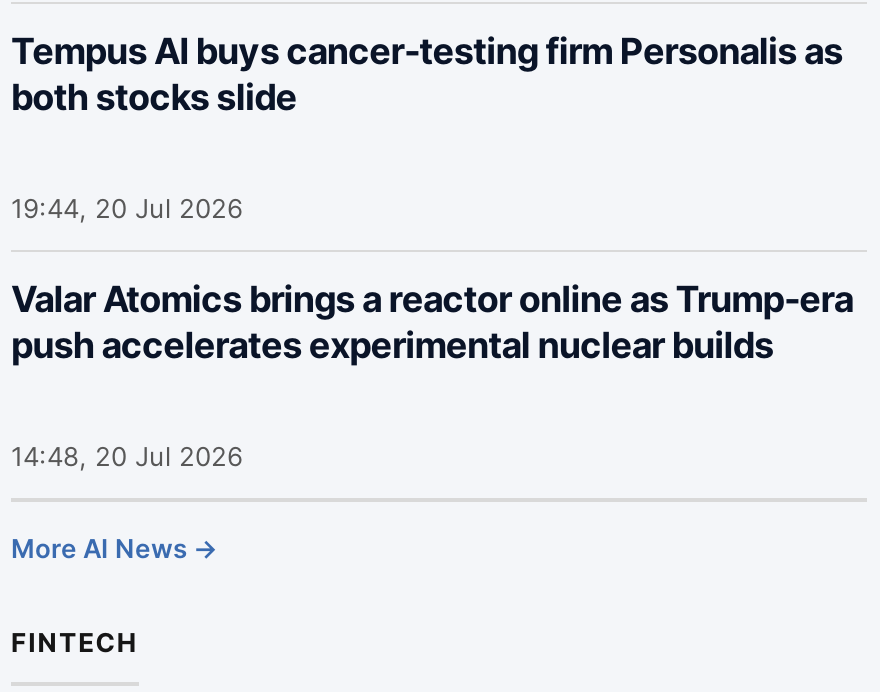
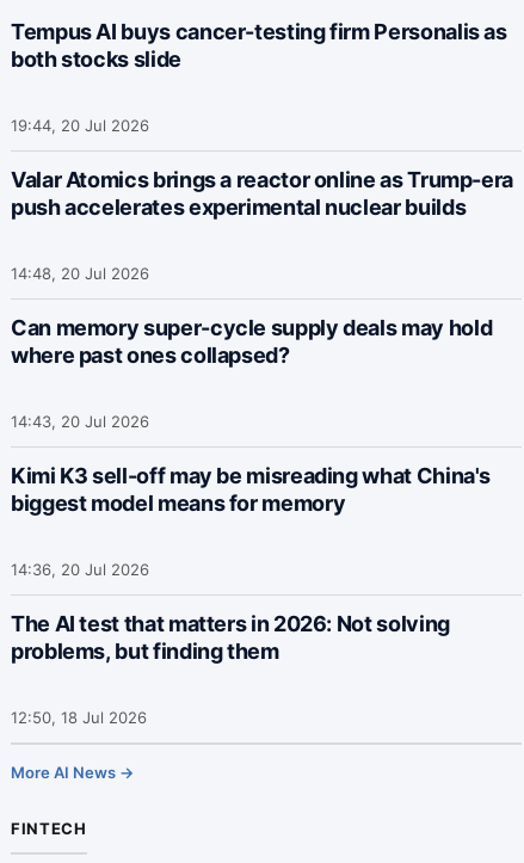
+ Can memory super-cycle supply deals may hold
+ where past ones collapsed?
+ 14:43, 20 Jul 2026
+ Kimi K3 sell-off may be misreading what China's
+ biggest model means for memory
+ 14:36, 20 Jul 2026
+ The AI test that matters in 2026: Not solving
+ problems, but finding them
+ 12:50, 18 Jul 2026
